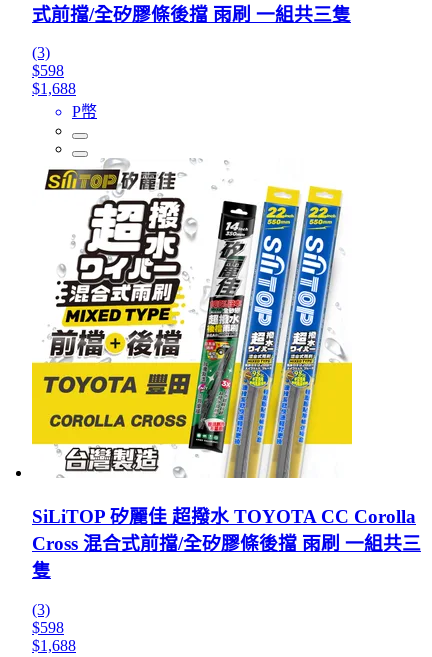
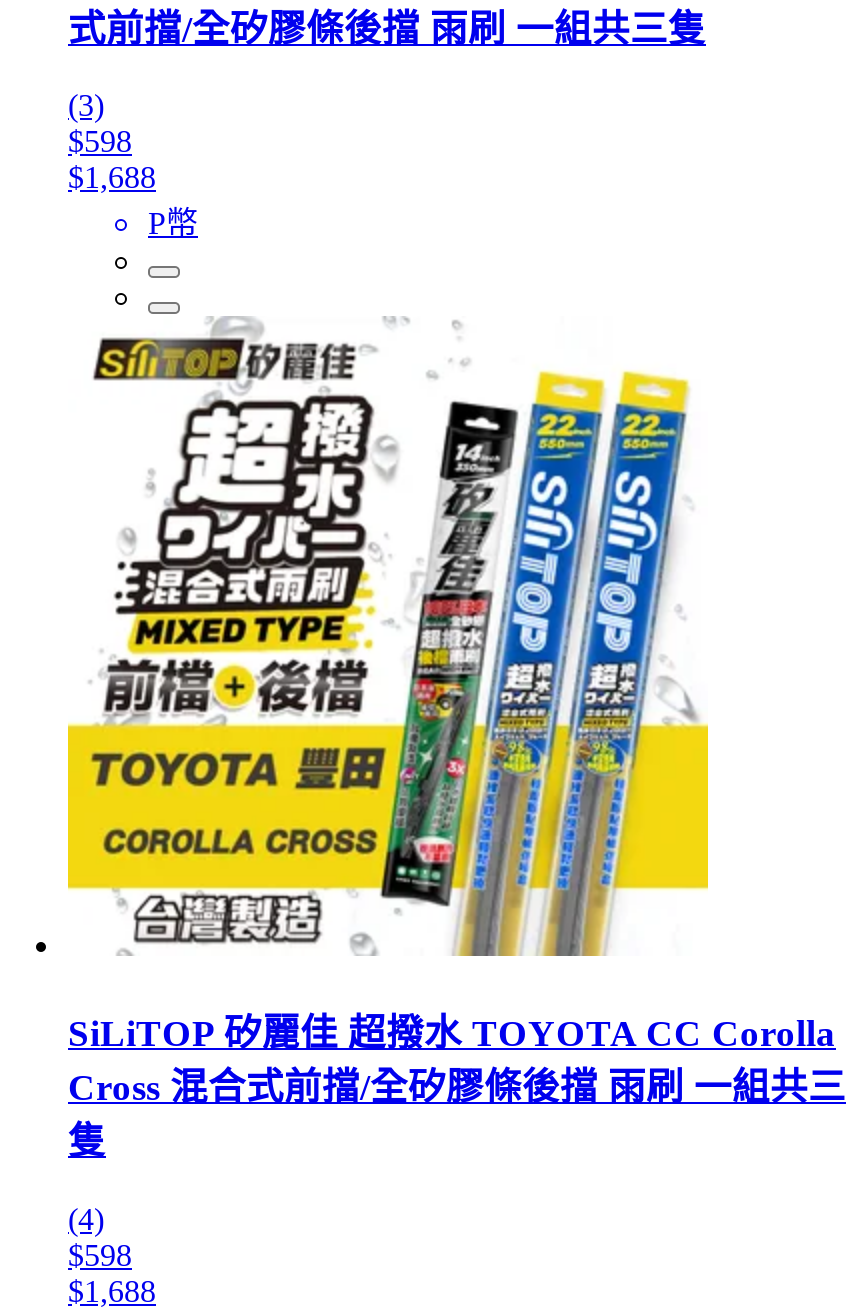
- (3)
+ (4)
